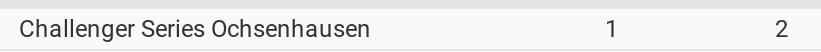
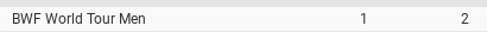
- Challenger Series Ochsenhausen
+ BWF World Tour Men
